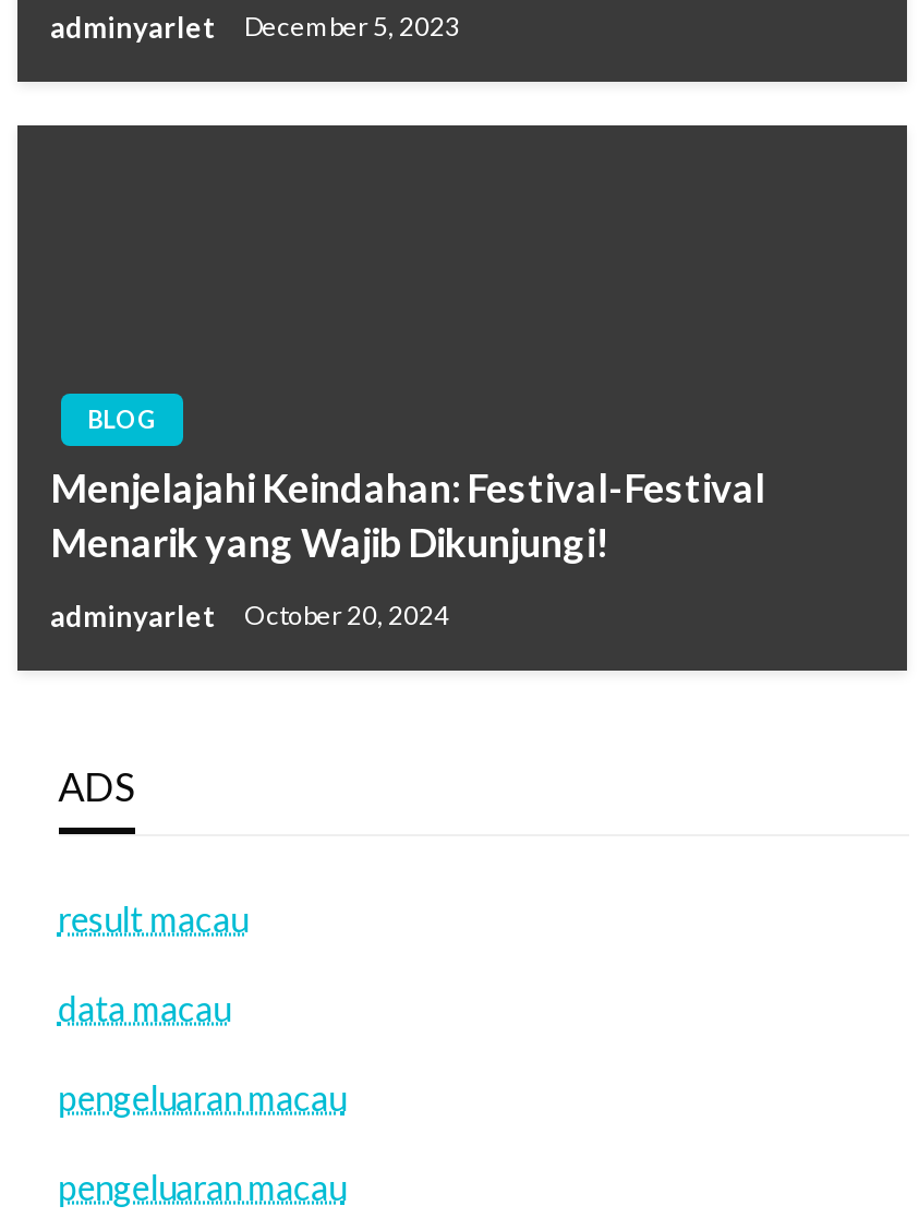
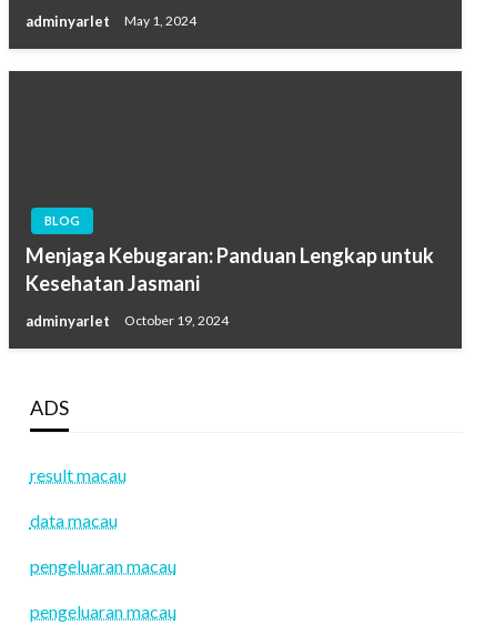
- adminyarlet December 5, 2023
+ adminyarlet May 1, 2024

- Menjelajahi Keindahan: Festival-Festival
- Menarik yang Wajib Dikunjungi!
+ Menjaga Kebugaran: Panduan Lengkap untuk
+ Kesehatan Jasmani

- adminyarlet October 20, 2024
+ adminyarlet October 19, 2024
